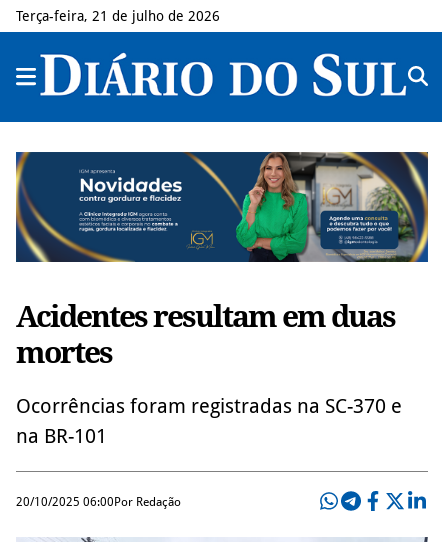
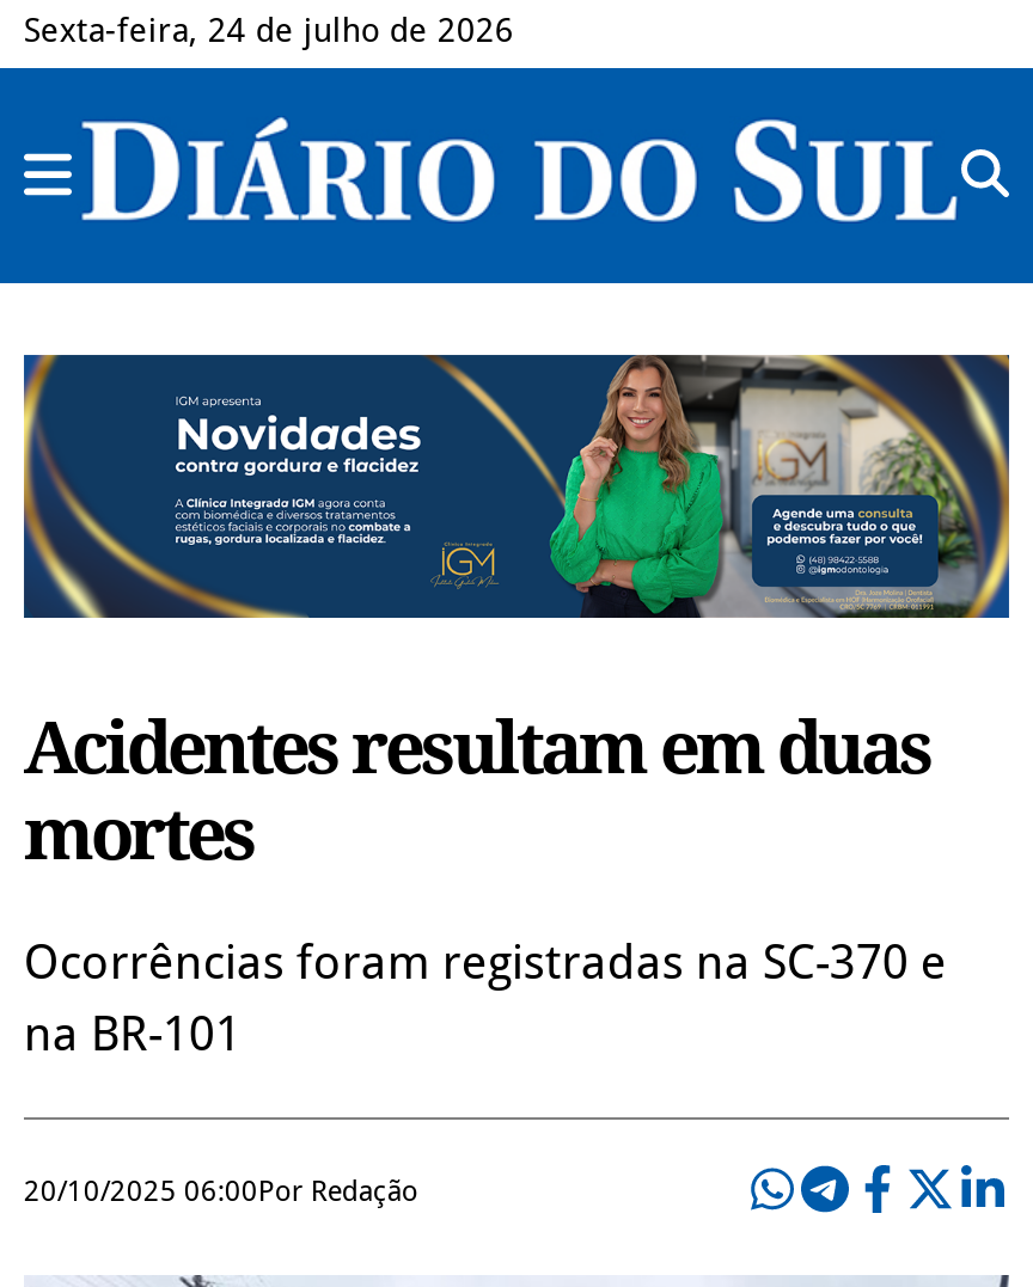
- Terça-feira, 21 de julho de 2026
+ Sexta-feira, 24 de julho de 2026
